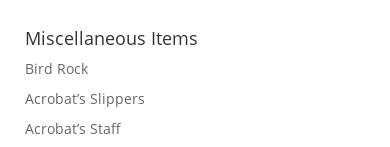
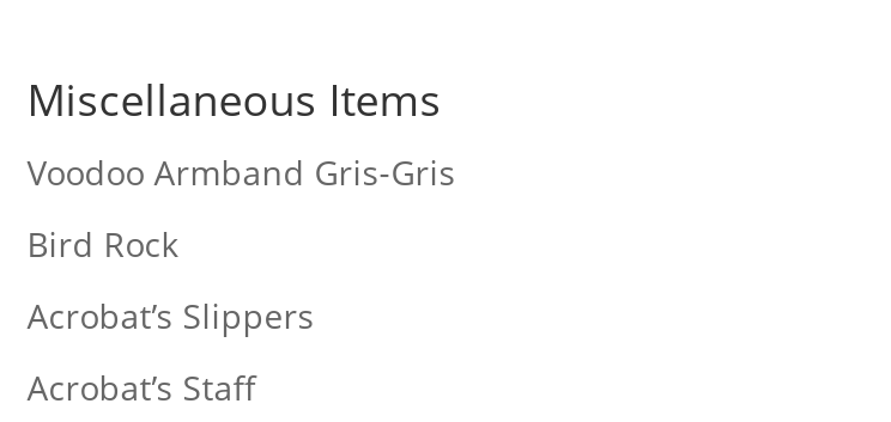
+ Voodoo Armband Gris-Gris
